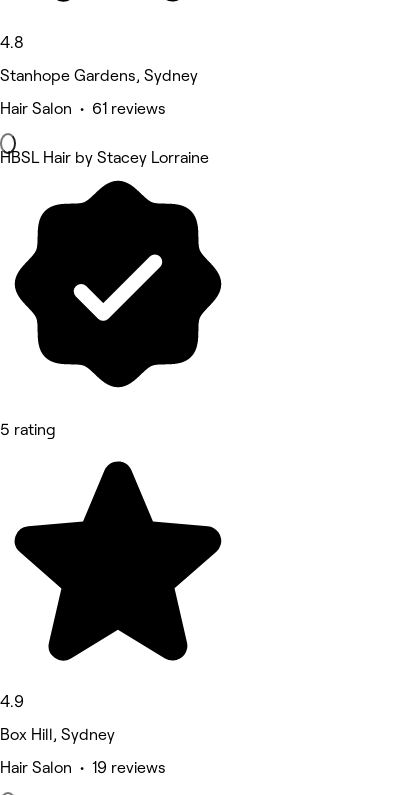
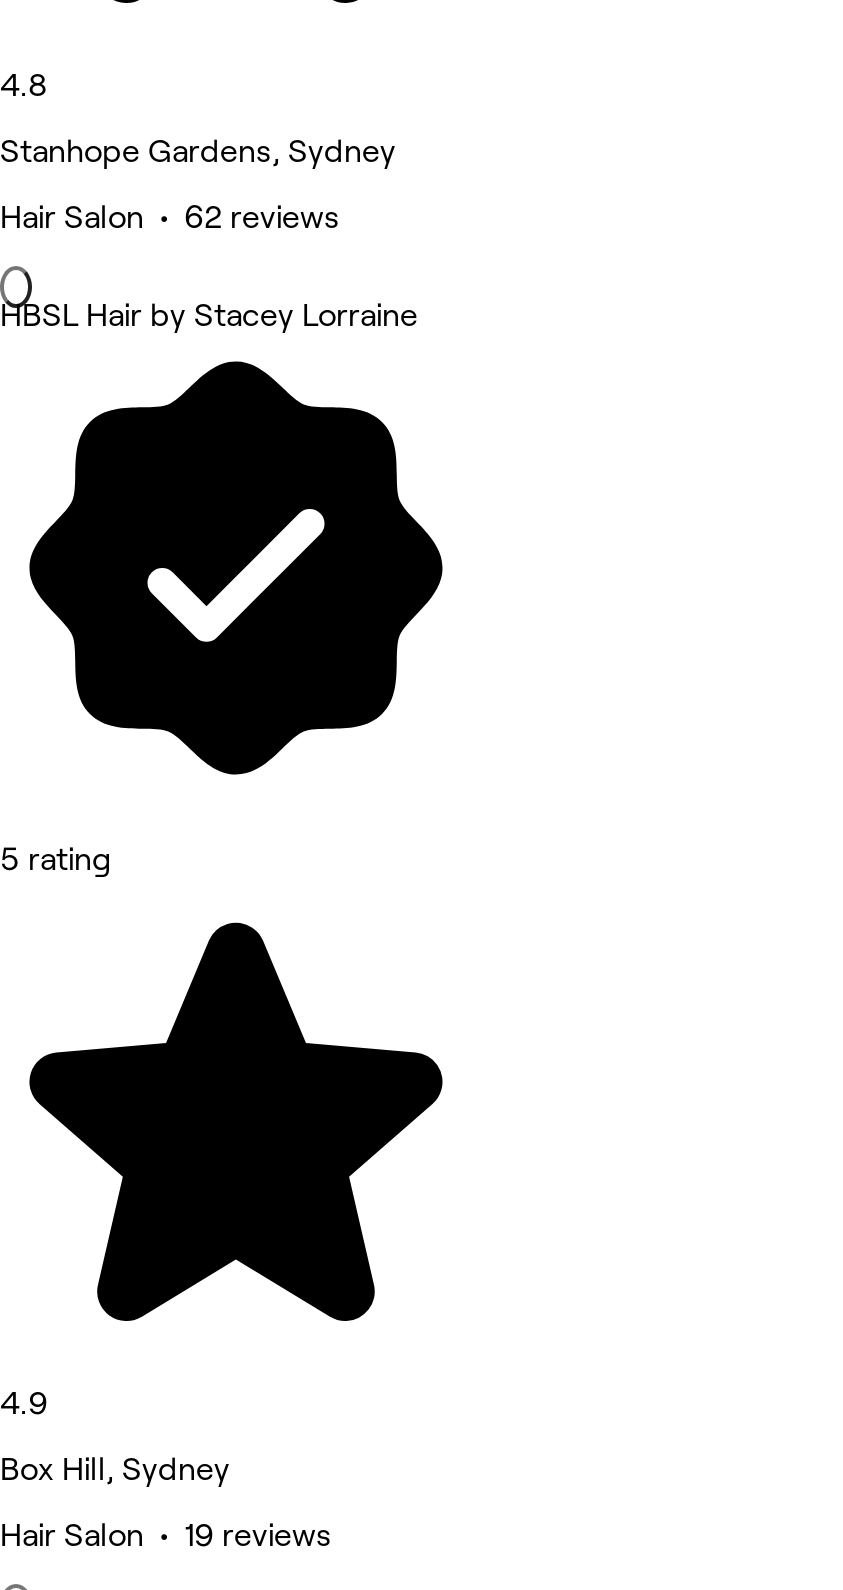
- Hair Salon • 61 reviews
+ Hair Salon • 62 reviews
